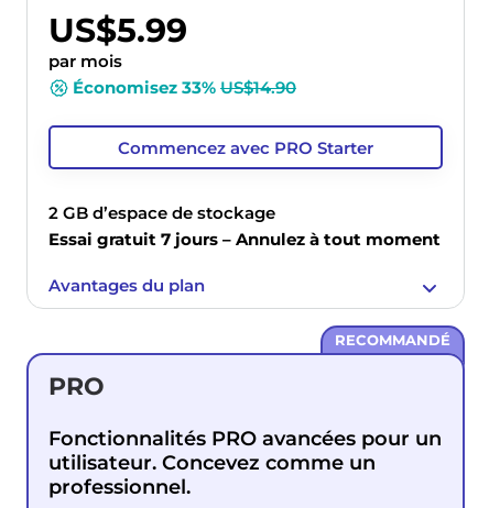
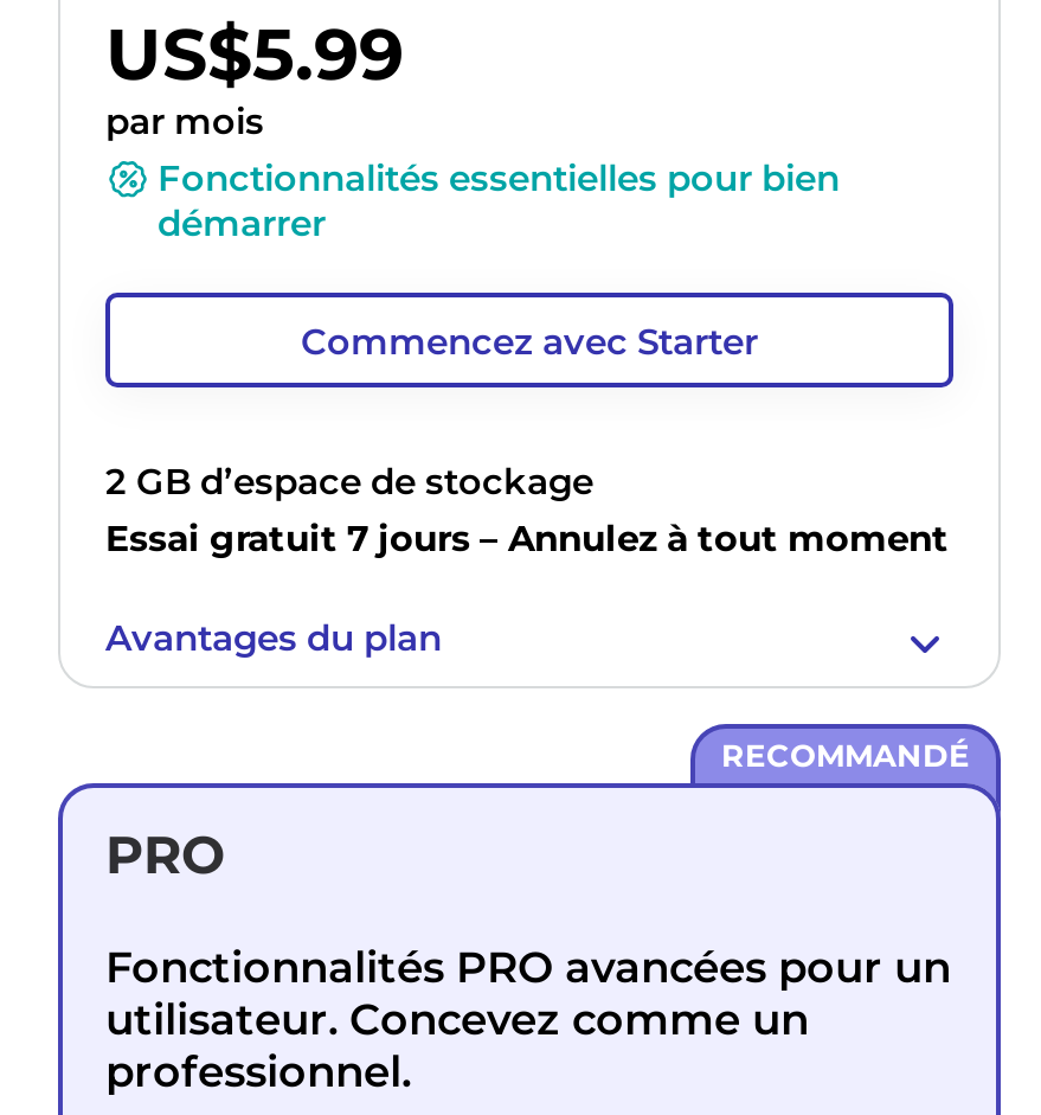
- Économisez 33% US$14.90
+ Fonctionnalités essentielles pour bien
+ démarrer

- Commencez avec PRO Starter
+ Commencez avec Starter
